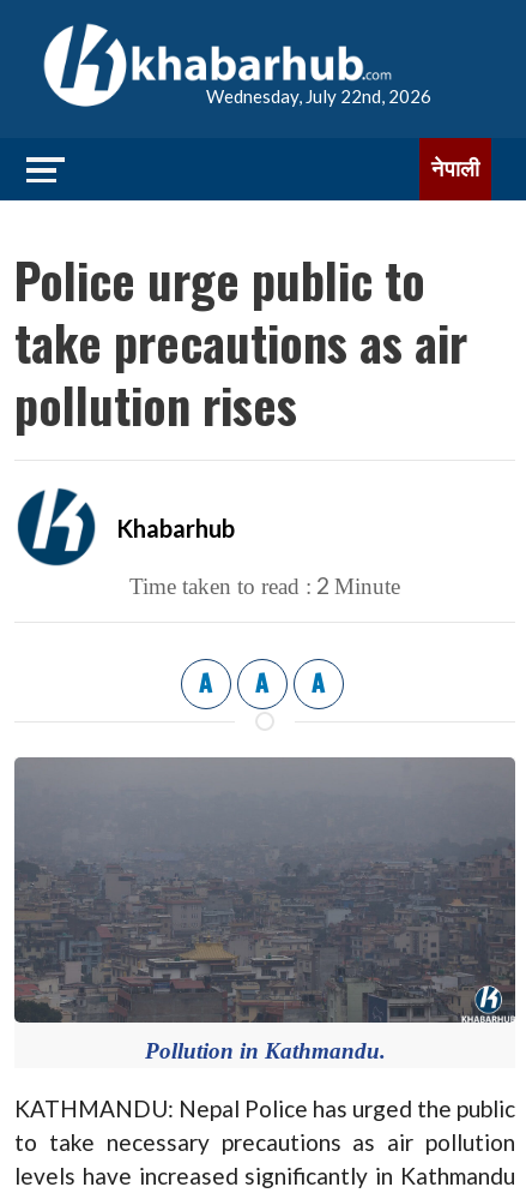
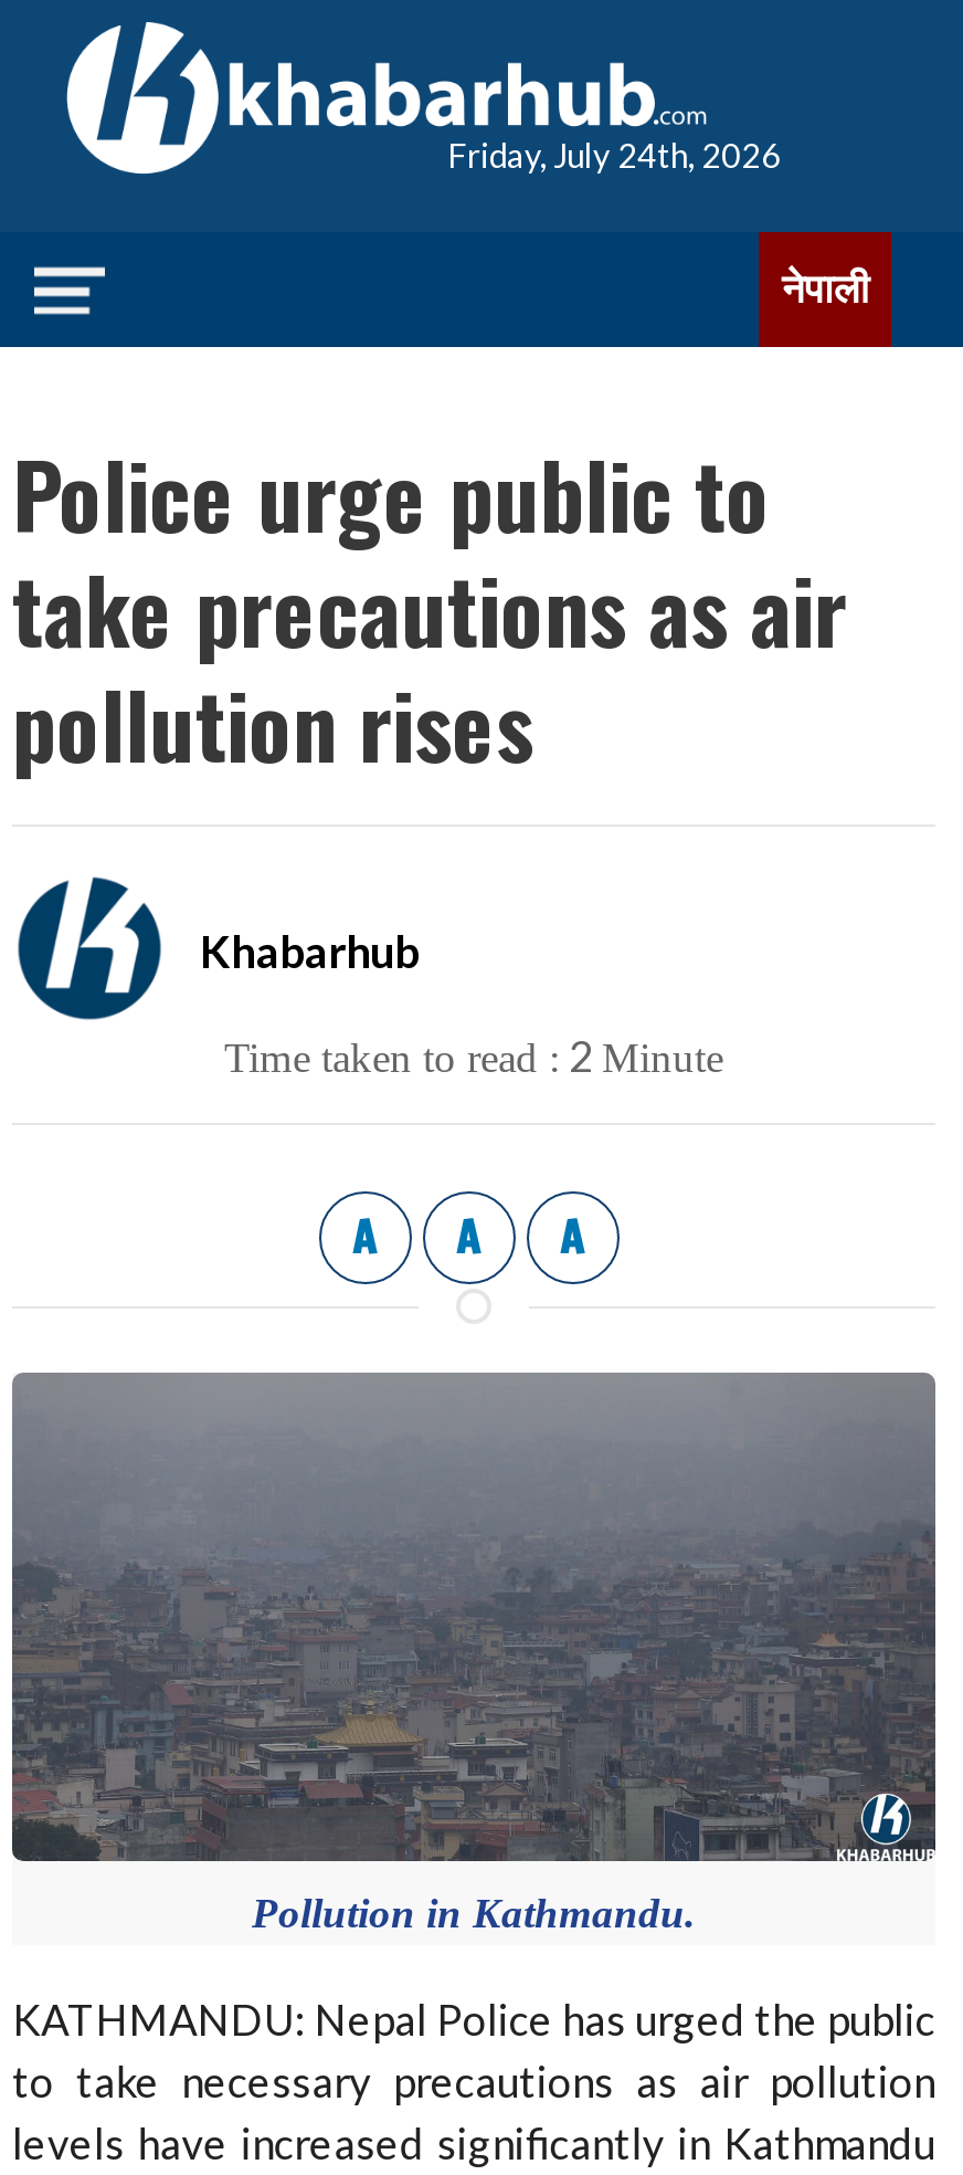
- Wednesday, July 22nd, 2026
+ Friday, July 24th, 2026
